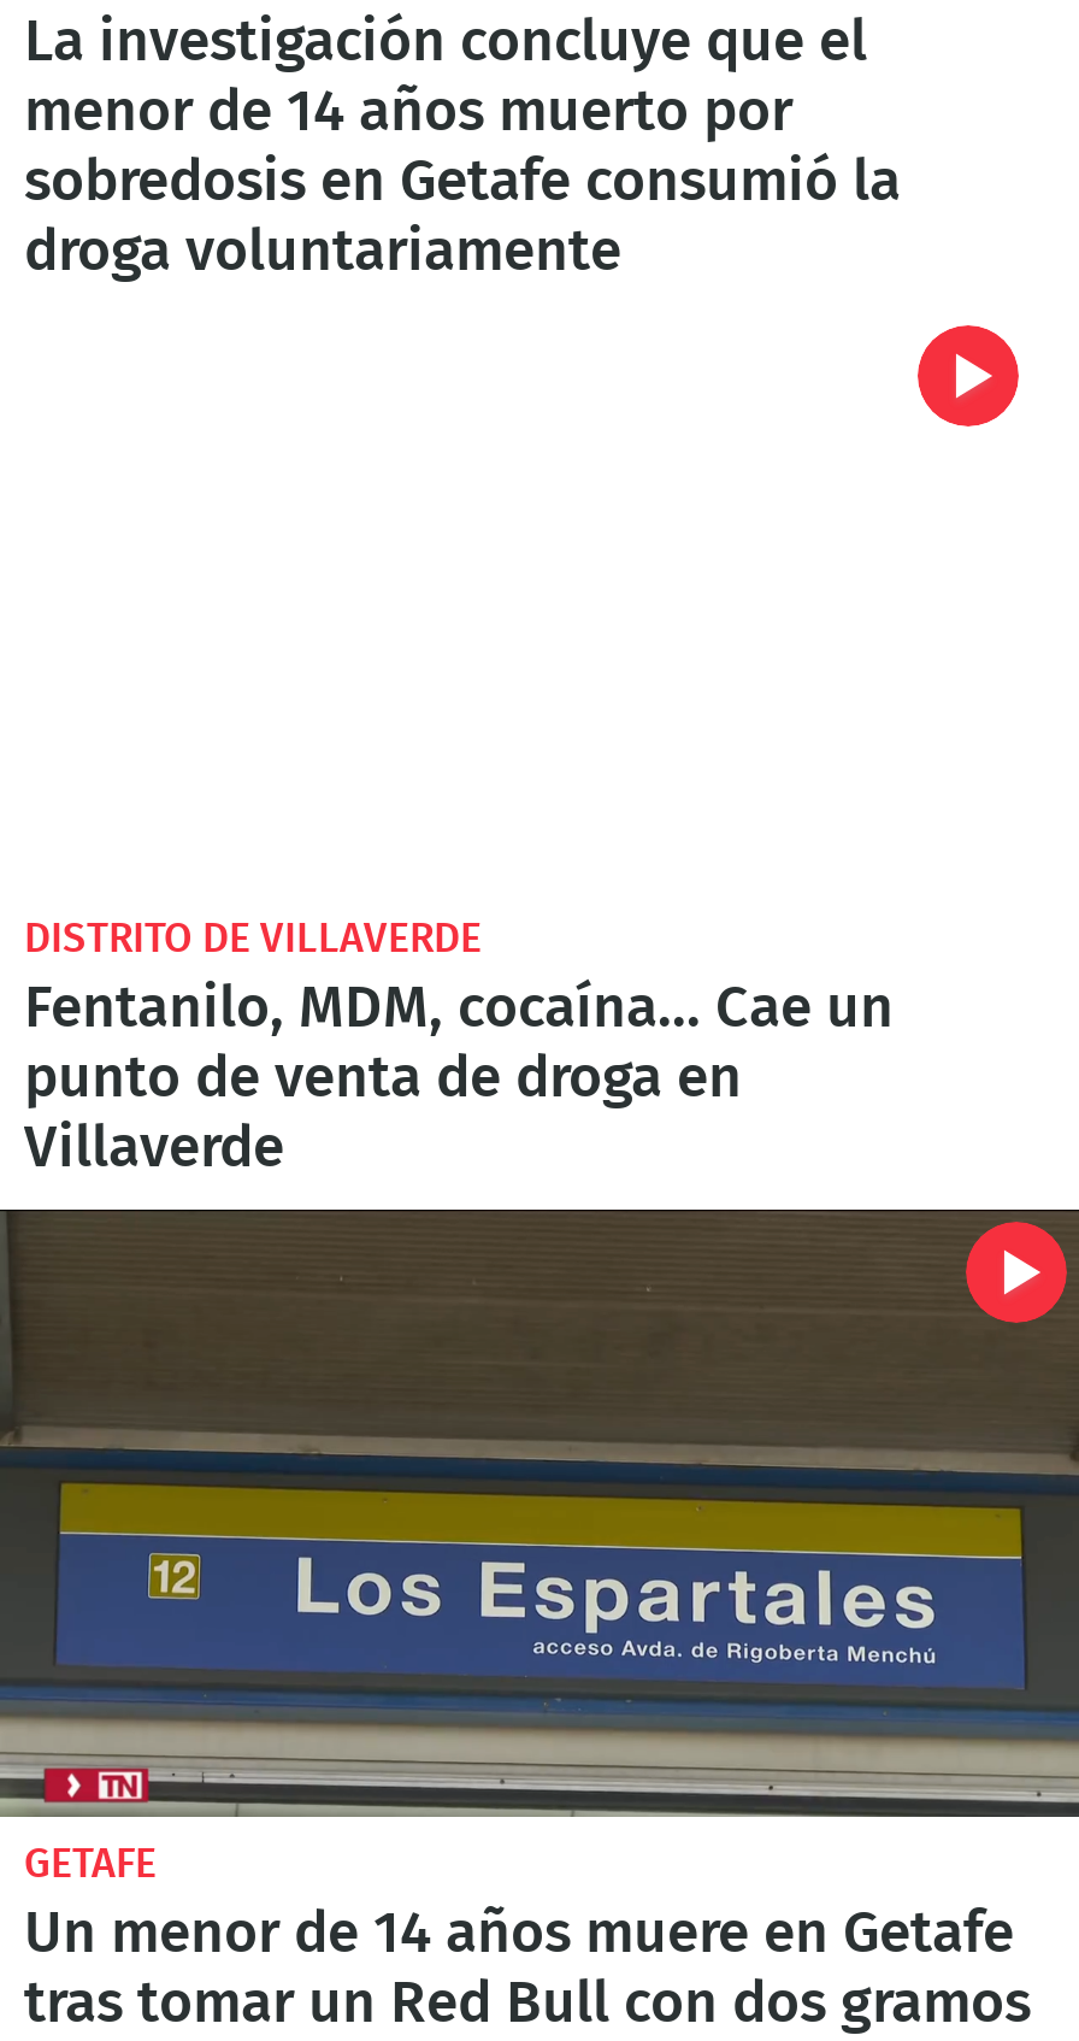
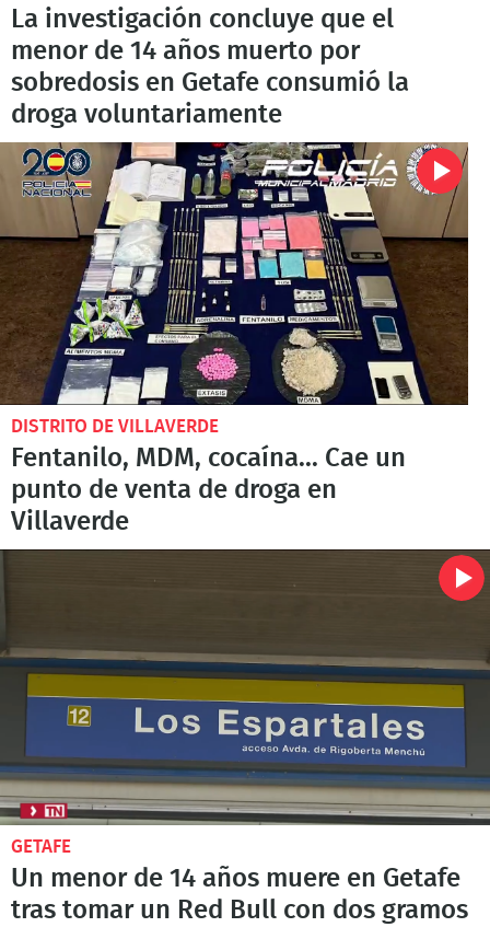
+ [image]
